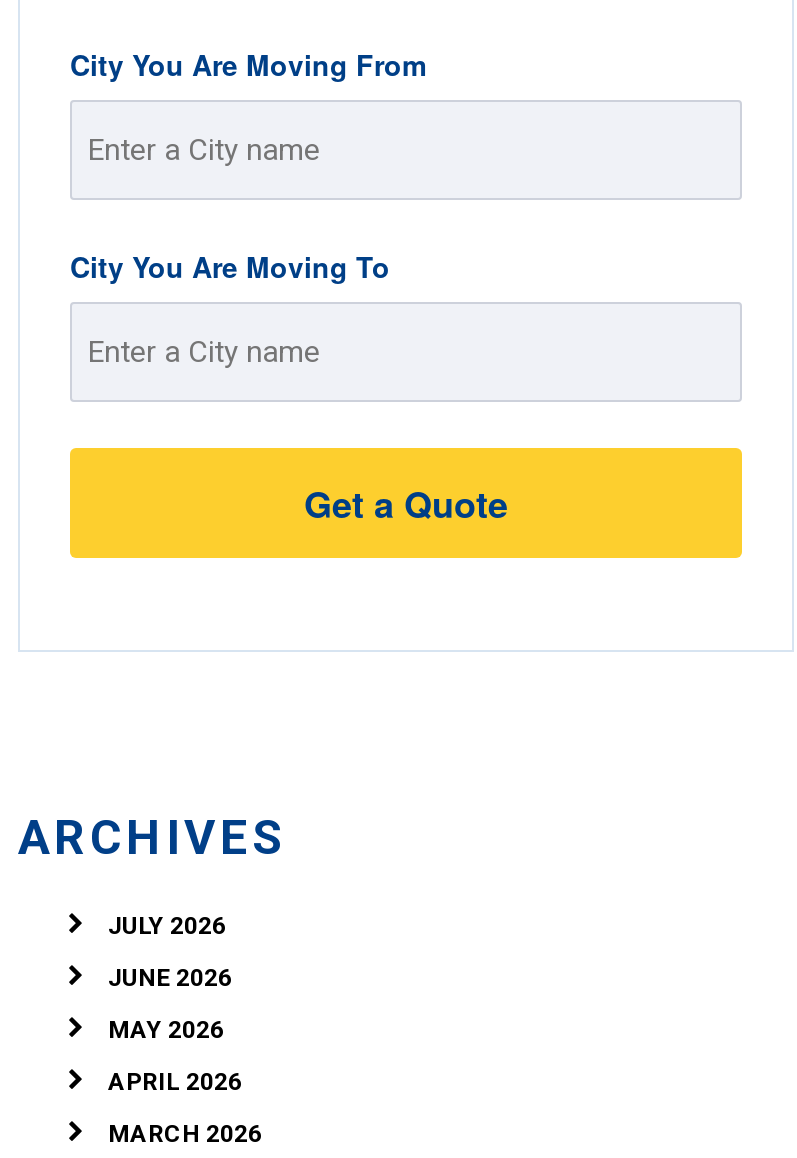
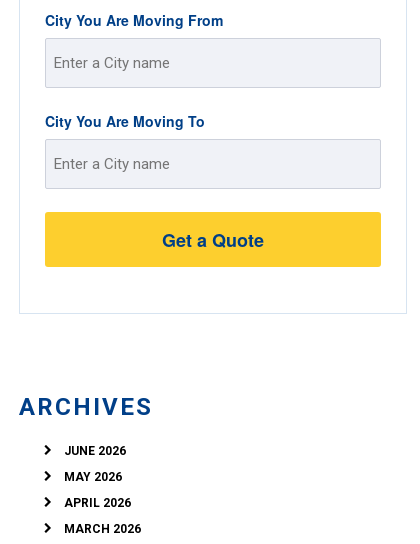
- JULY 2026
